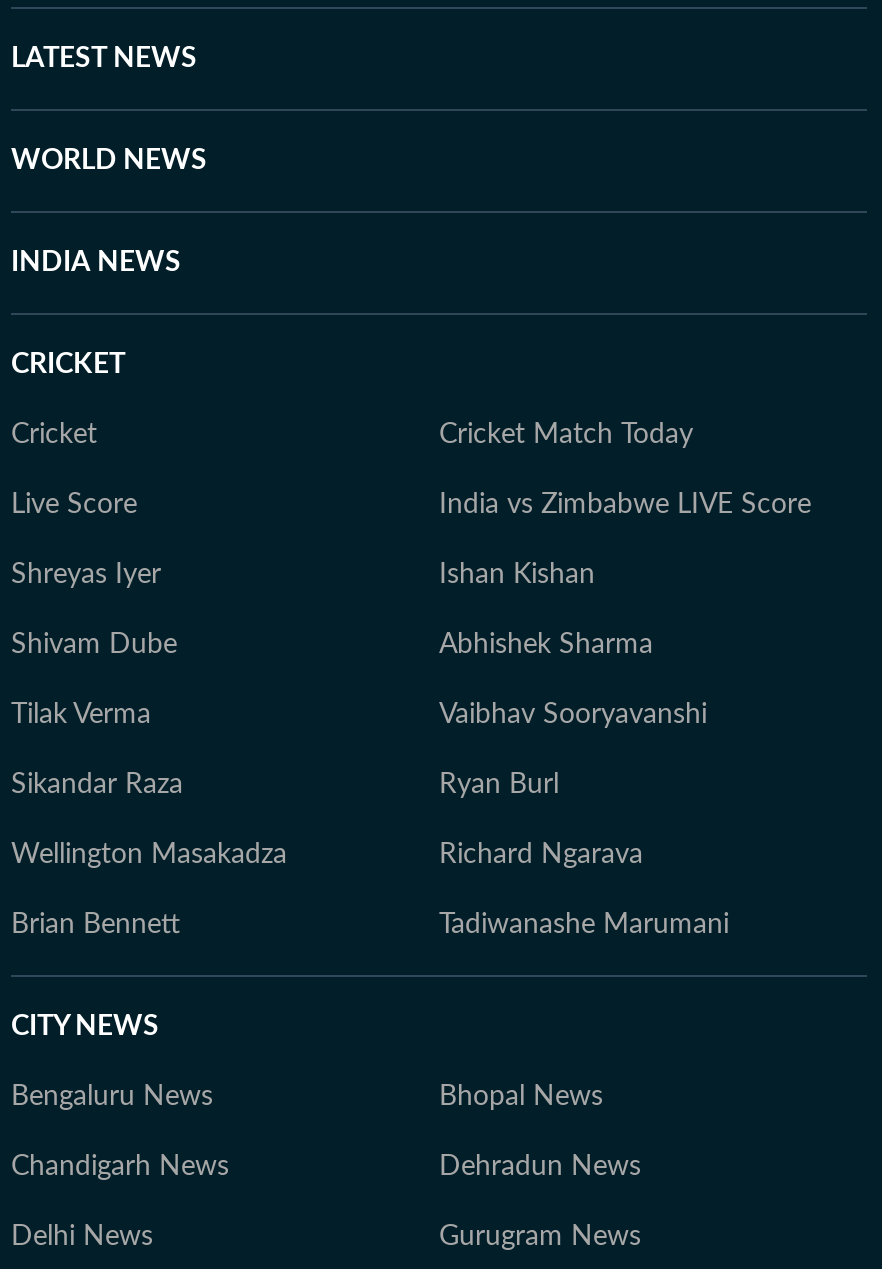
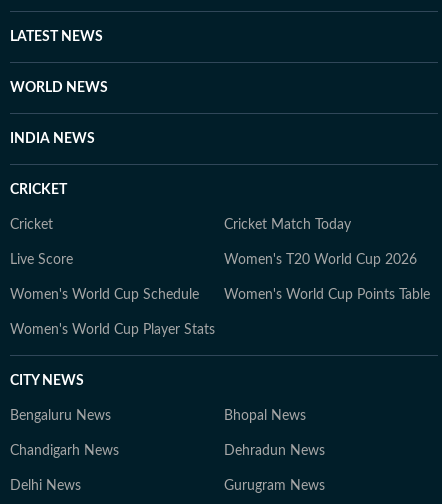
- India vs Zimbabwe LIVE Score
- Shreyas Iyer
- Ishan Kishan
- Shivam Dube
- Abhishek Sharma
- Tilak Verma
- Vaibhav Sooryavanshi
- Sikandar Raza
- Ryan Burl
- Wellington Masakadza
- Richard Ngarava
- Brian Bennett
- Tadiwanashe Marumani
+ Women's T20 World Cup 2026
+ Women's World Cup Schedule
+ Women's World Cup Points Table
+ Women's World Cup Player Stats
